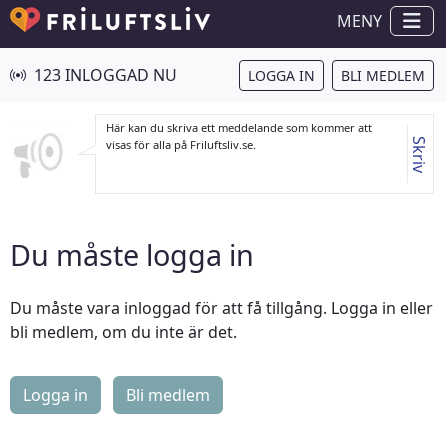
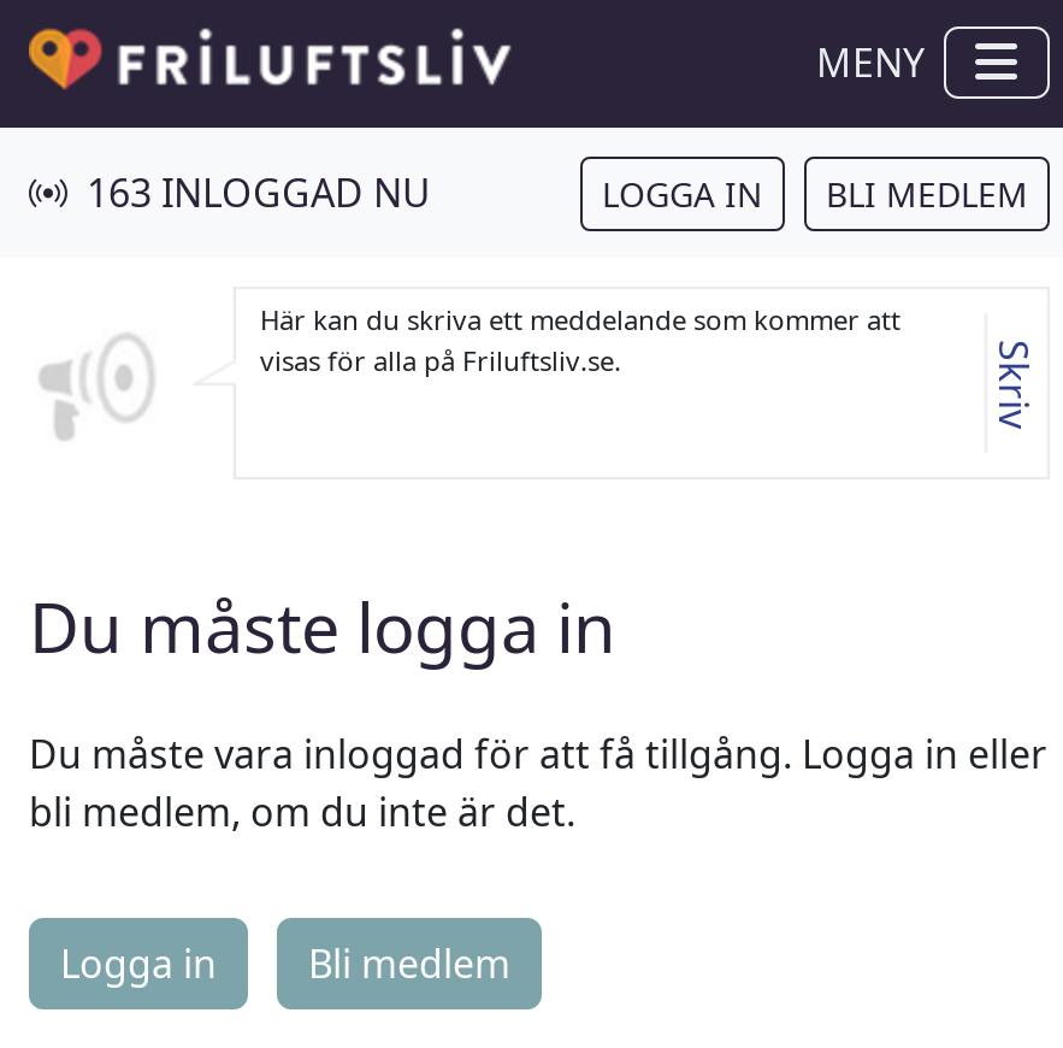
- 123 INLOGGAD NU
+ 163 INLOGGAD NU
